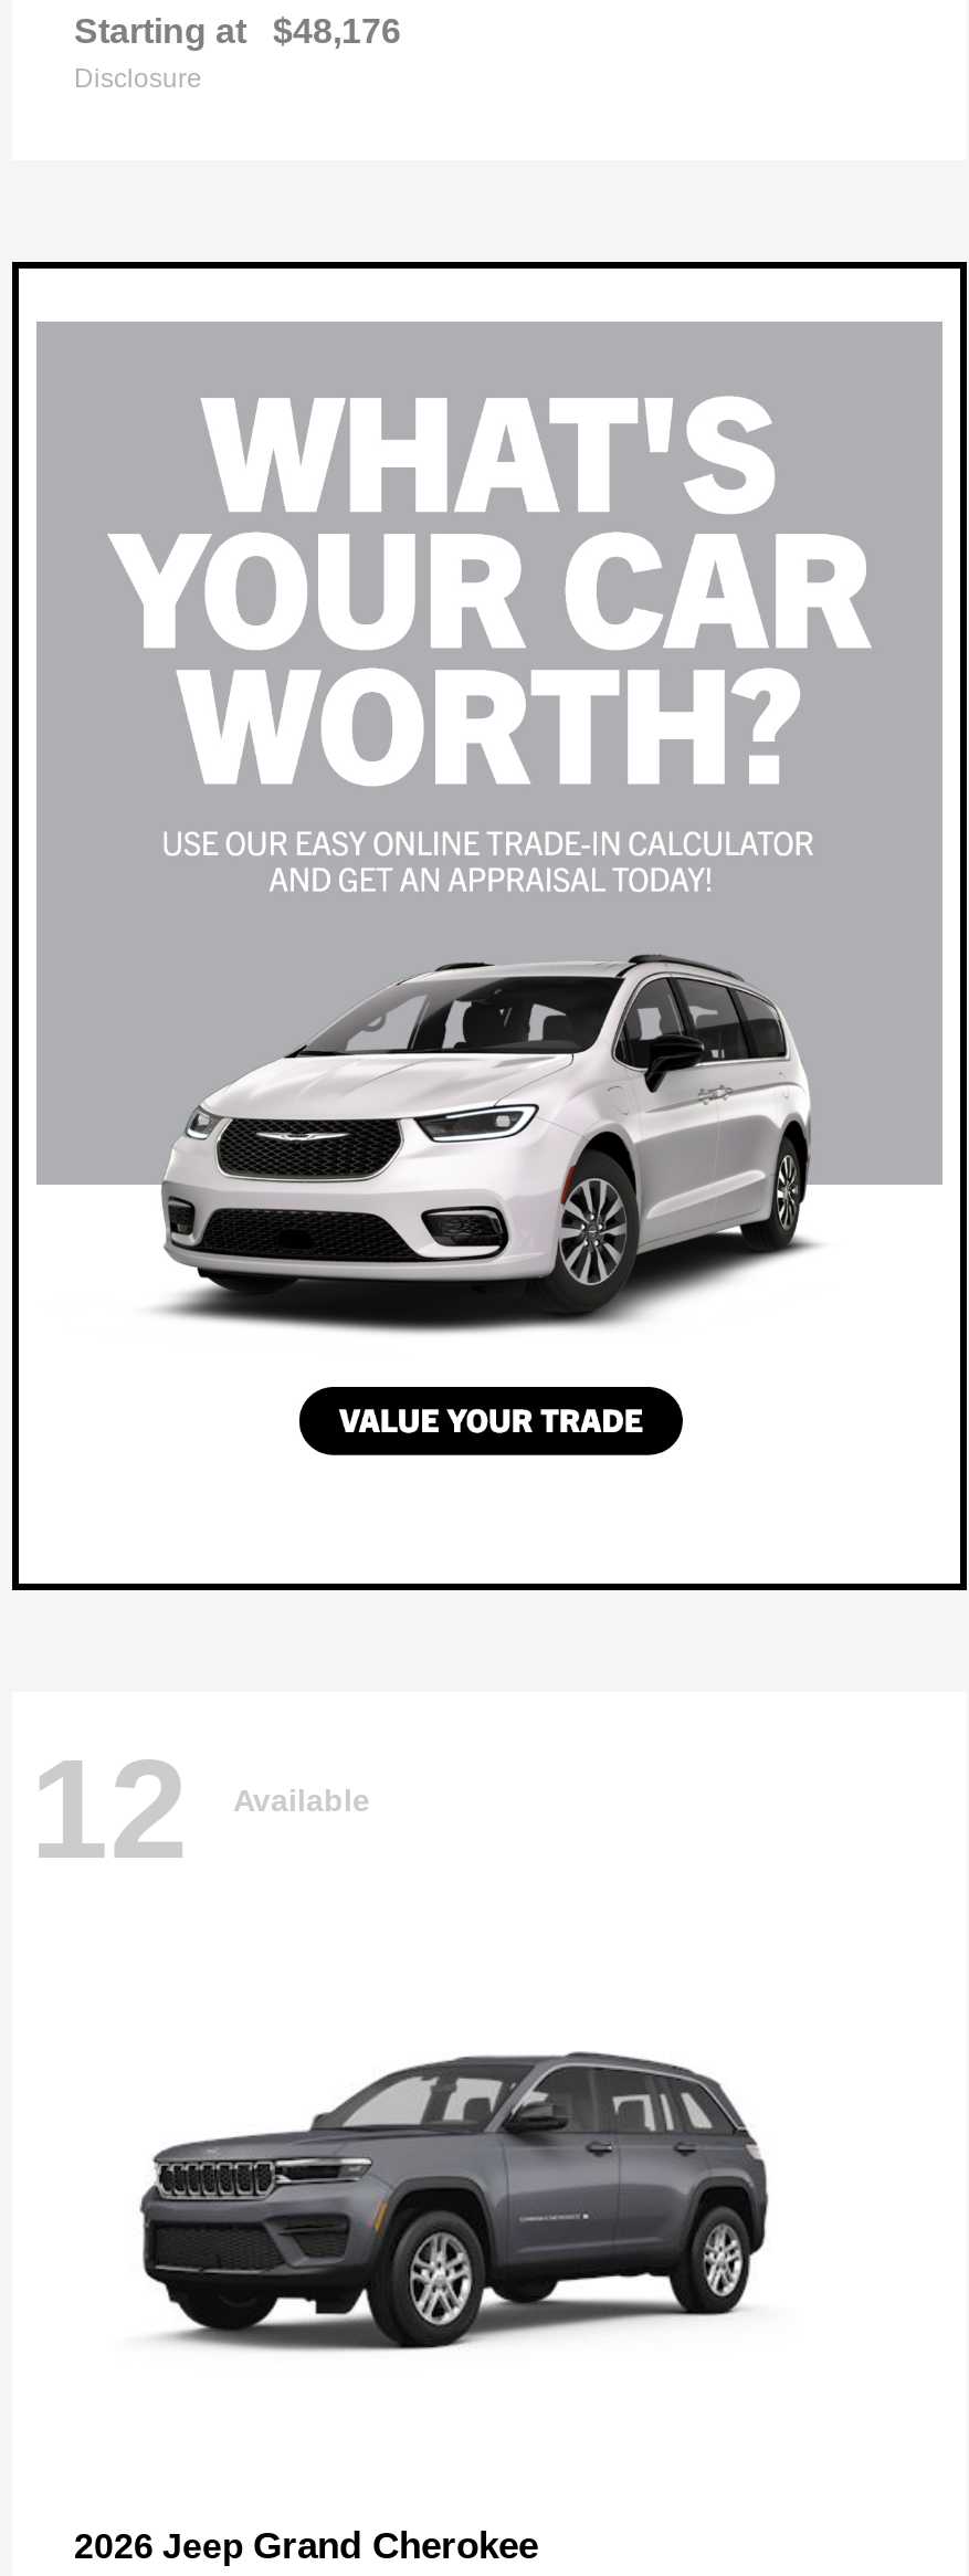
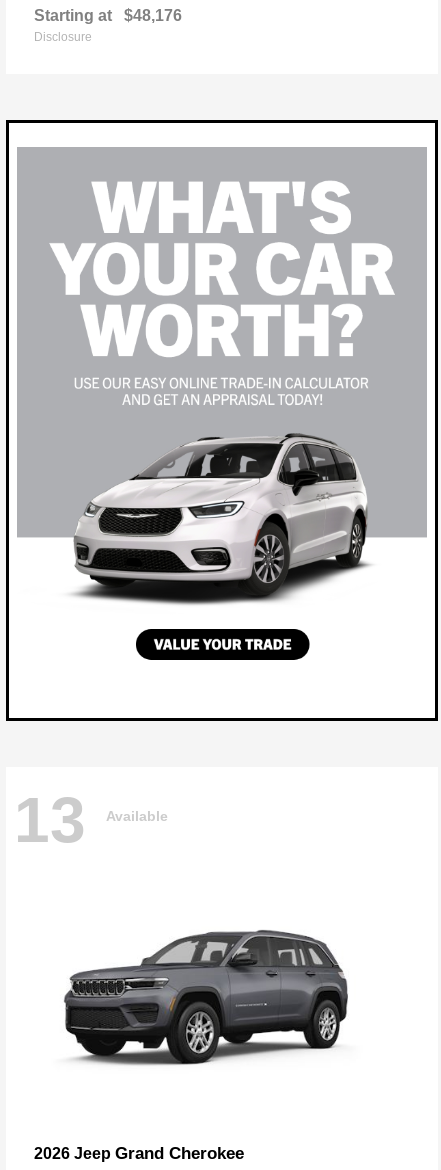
- 12 Available
+ 13 Available
